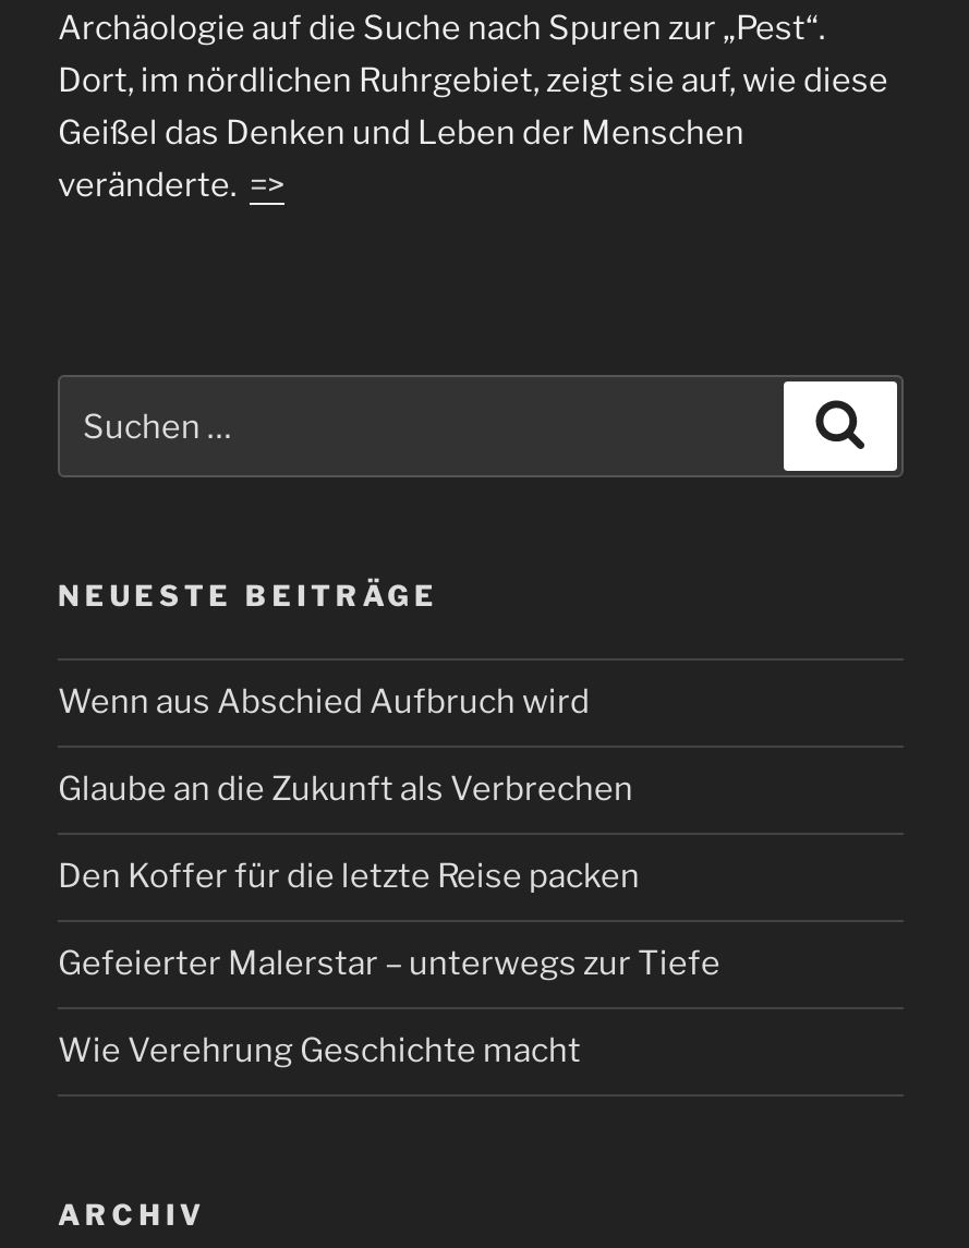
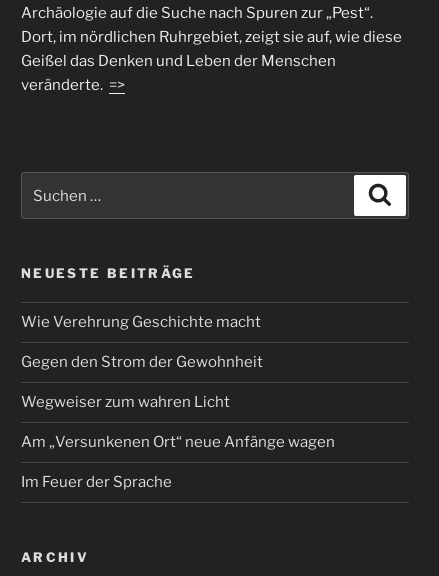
- Wenn aus Abschied Aufbruch wird
- Glaube an die Zukunft als Verbrechen
- Den Koffer für die letzte Reise packen
- Gefeierter Malerstar – unterwegs zur Tiefe

moved up: Wie Verehrung Geschichte macht

+ Gegen den Strom der Gewohnheit
+ Wegweiser zum wahren Licht
+ Am „Versunkenen Ort“ neue Anfänge wagen
+ Im Feuer der Sprache
